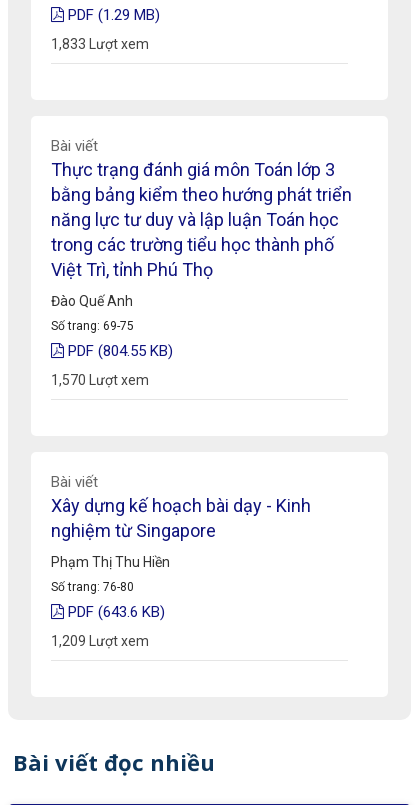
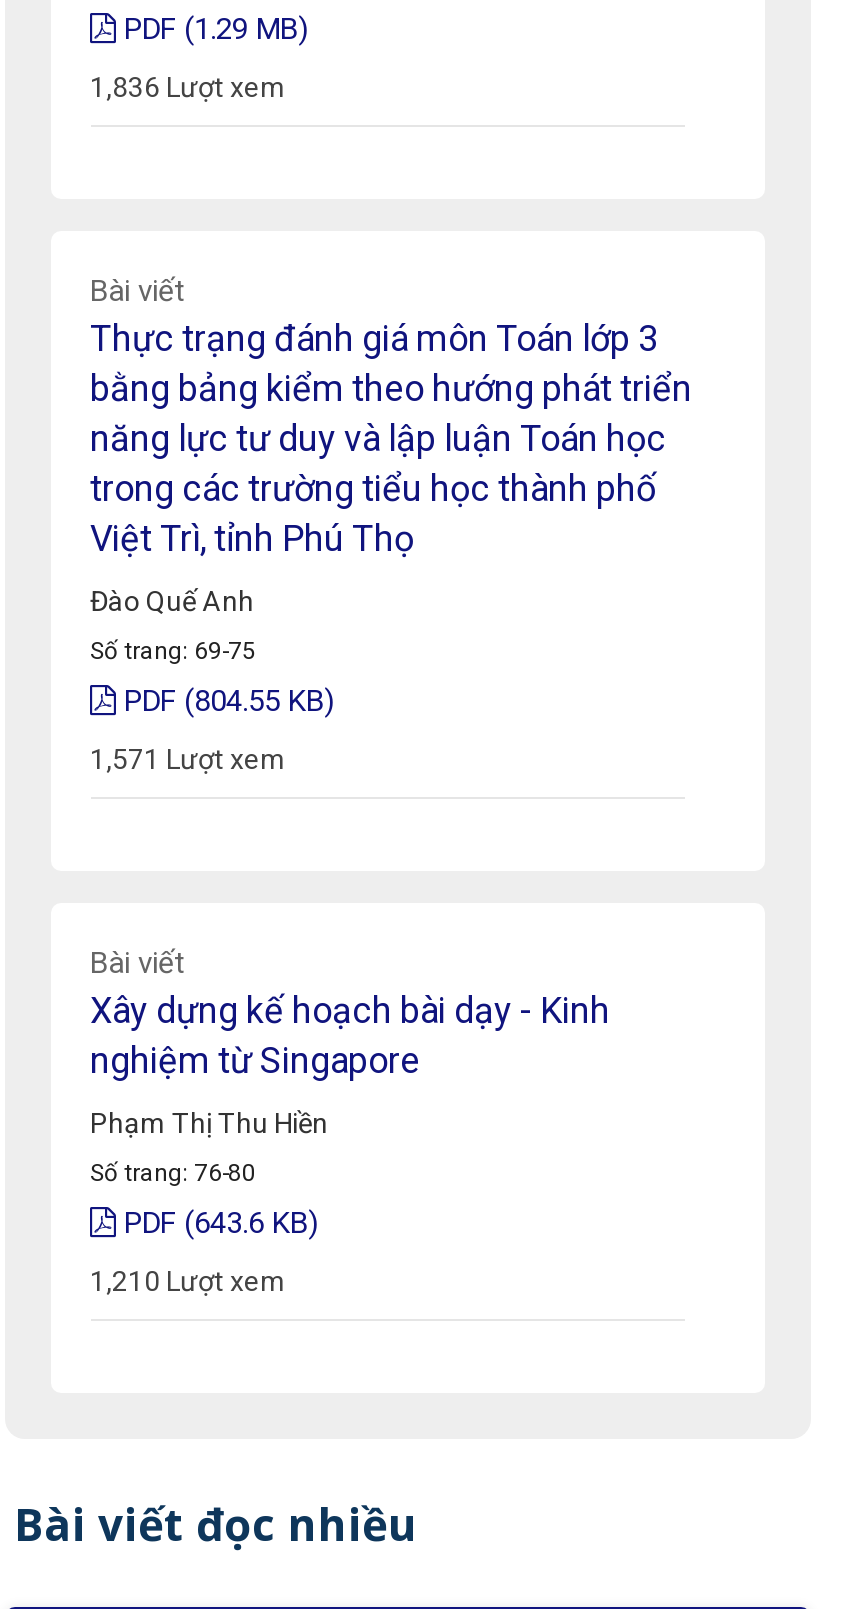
- 1,833 Lượt xem
+ 1,836 Lượt xem

- 1,570 Lượt xem
+ 1,571 Lượt xem

- 1,209 Lượt xem
+ 1,210 Lượt xem
